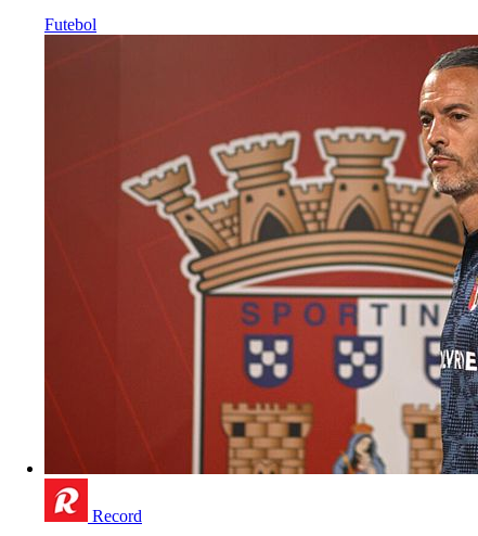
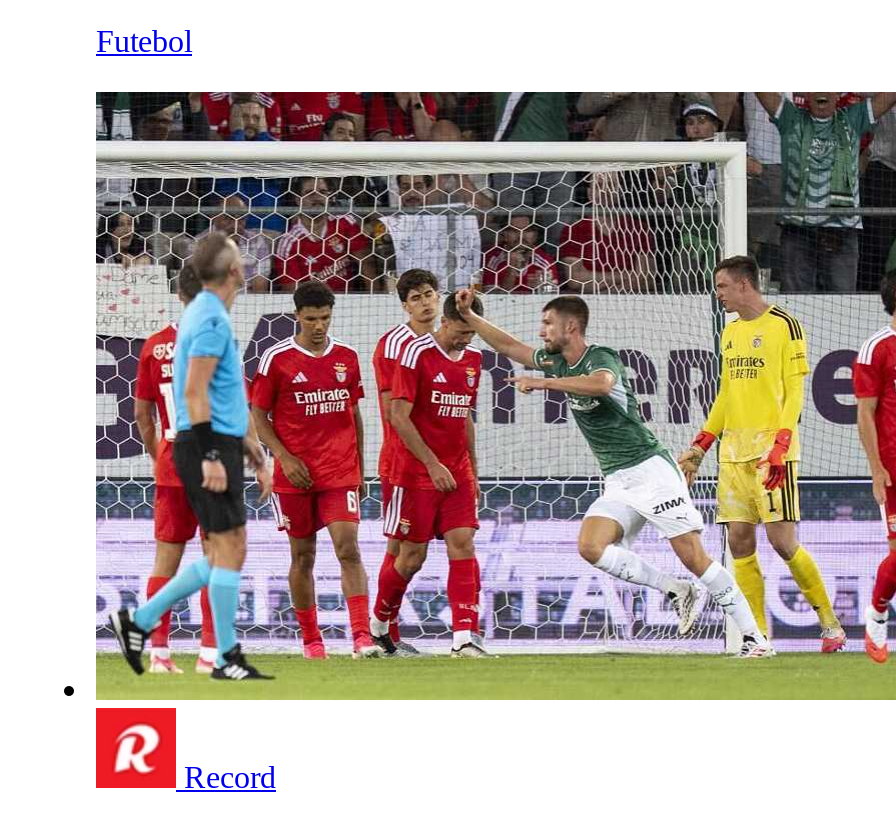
- [image]
+ [image]
